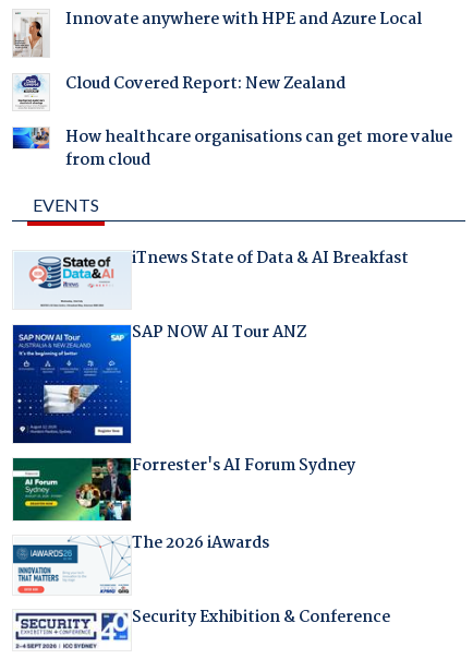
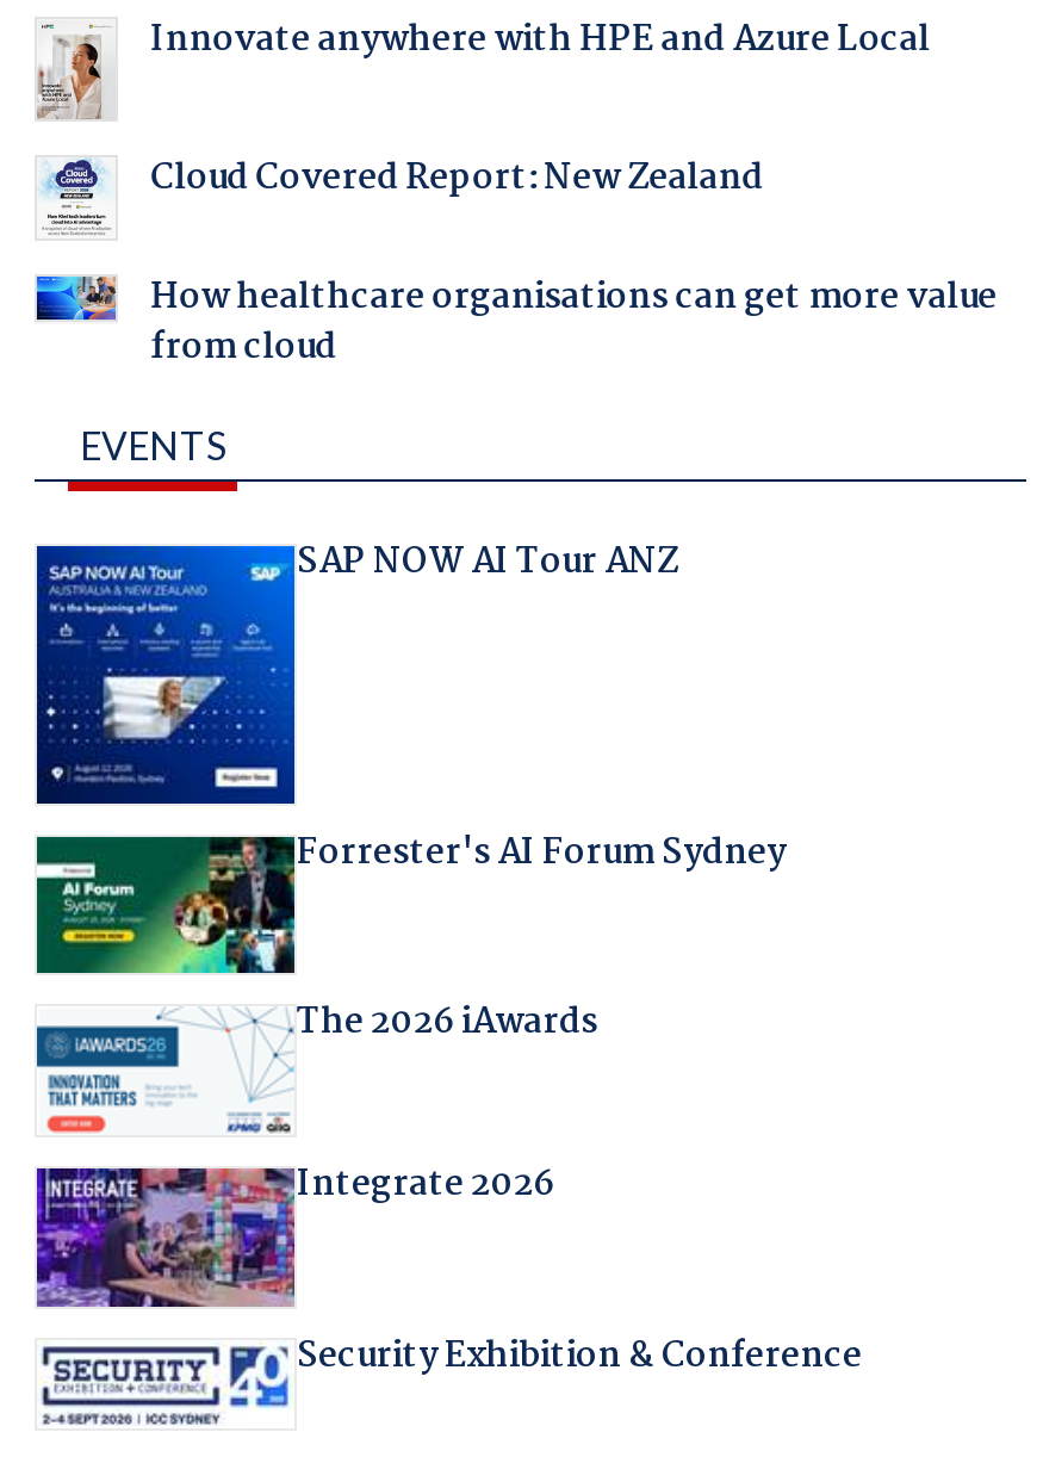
- [image]
- iTnews State of Data & AI Breakfast

moved up: [image] | SAP NOW AI Tour ANZ | Forrester's AI Forum Sydney | The 2026 iAwards

moved up: [image]

+ [image]
+ Integrate 2026
